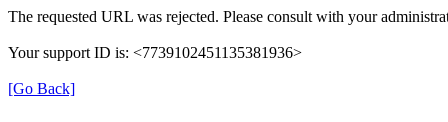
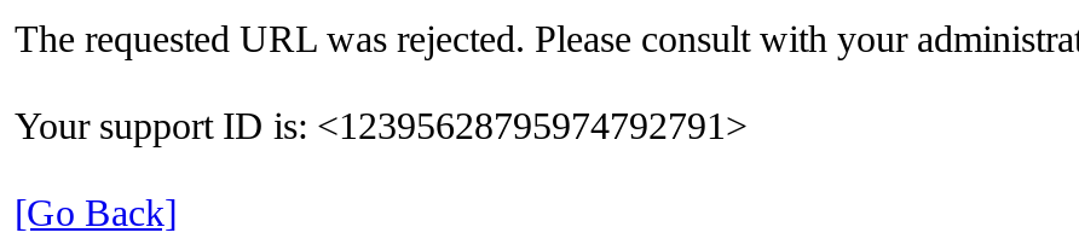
- Your support ID is: <7739102451135381936>
+ Your support ID is: <12395628795974792791>
